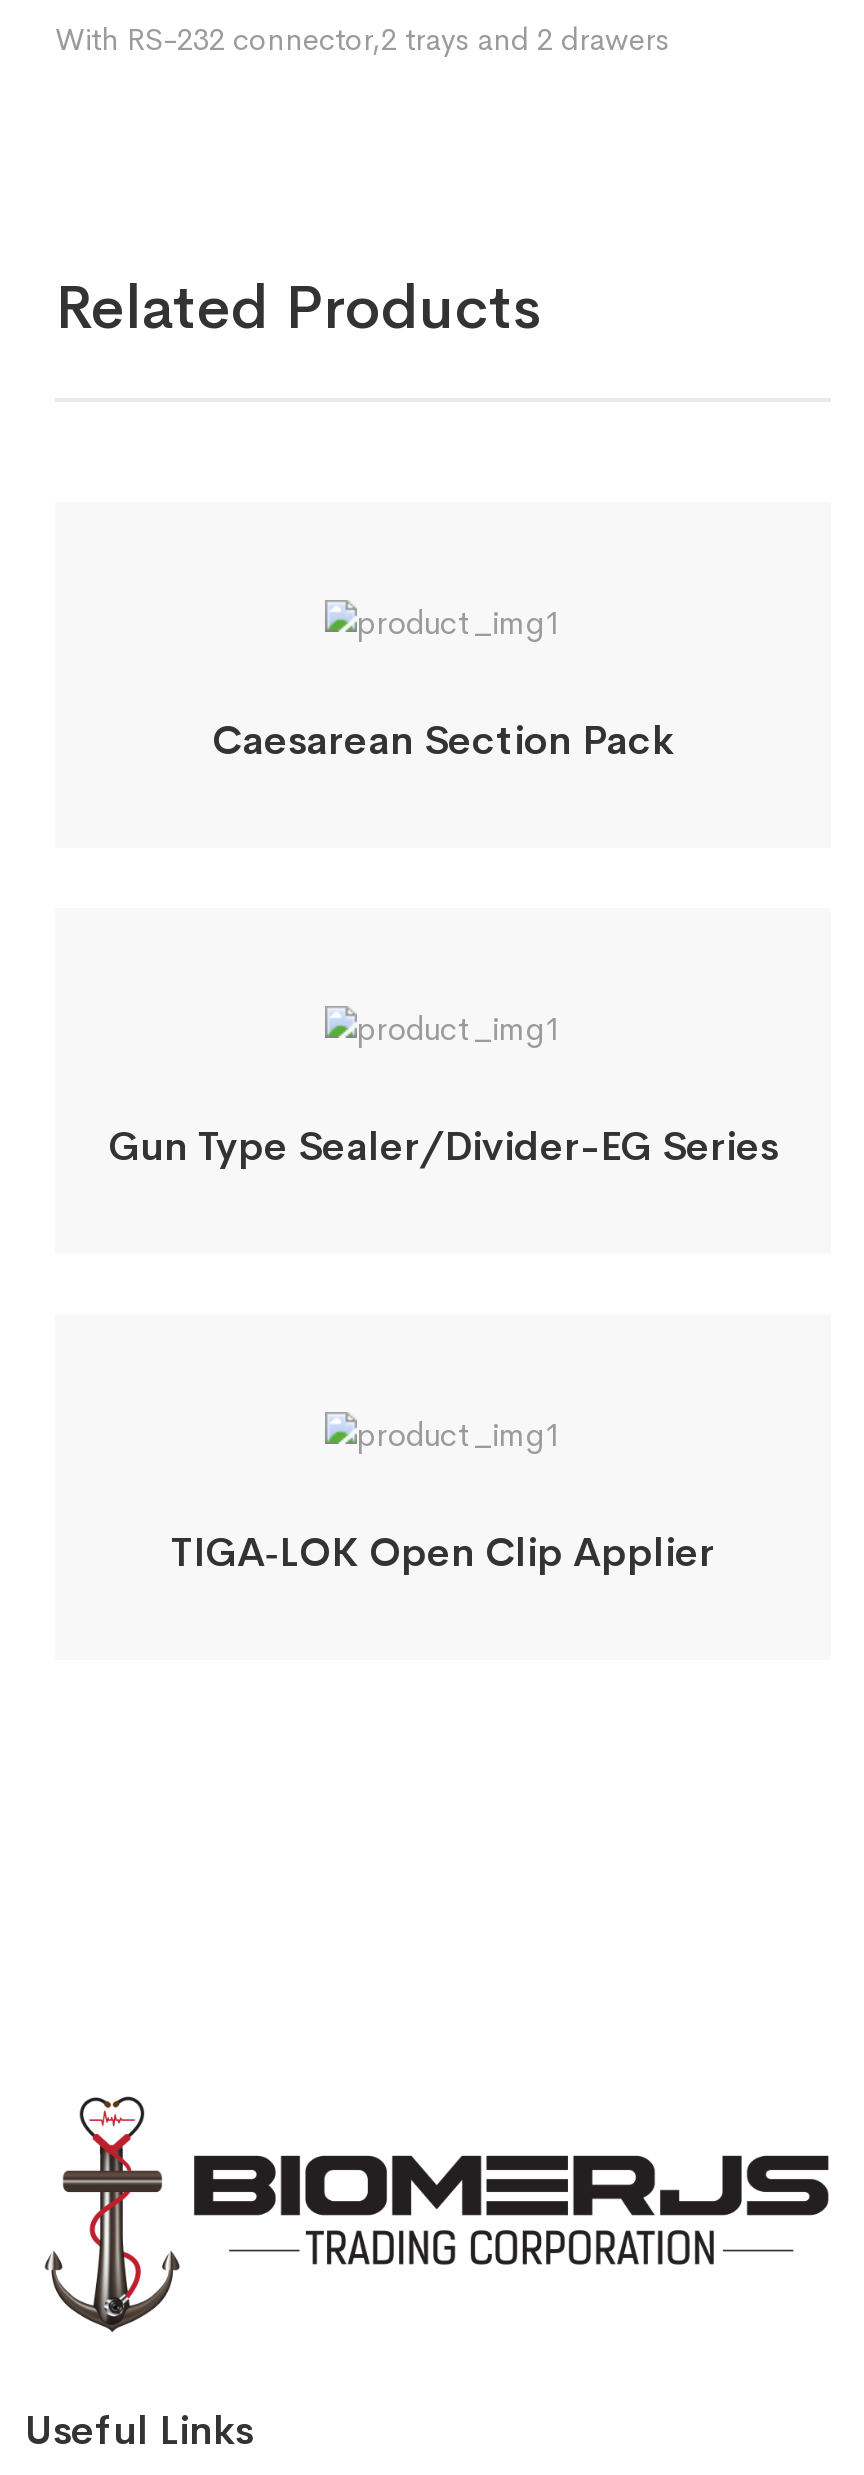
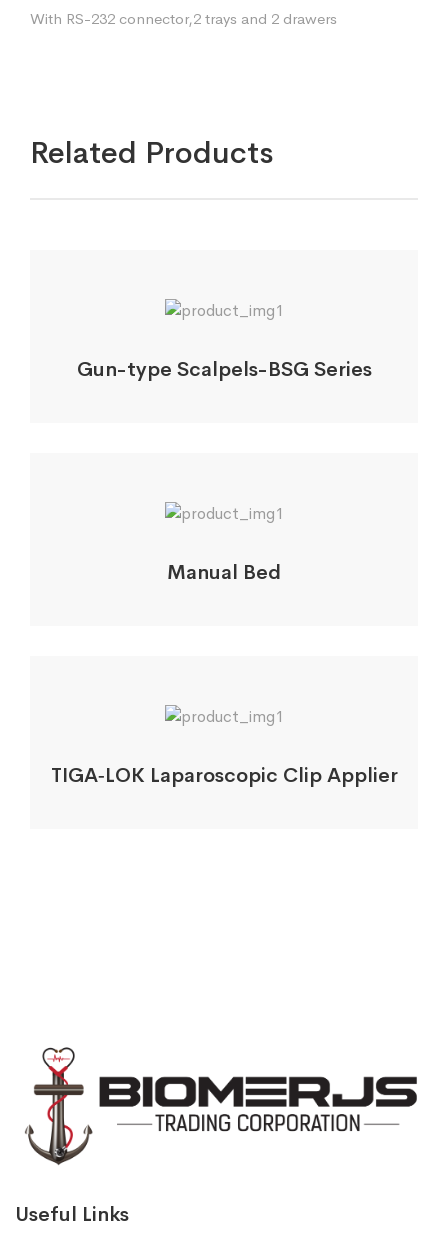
- Caesarean Section Pack
+ Gun-type Scalpels-BSG Series

- Gun Type Sealer/Divider-EG Series
+ Manual Bed

- TIGA‑LOK Open Clip Applier
+ TIGA‑LOK Laparoscopic Clip Applier
